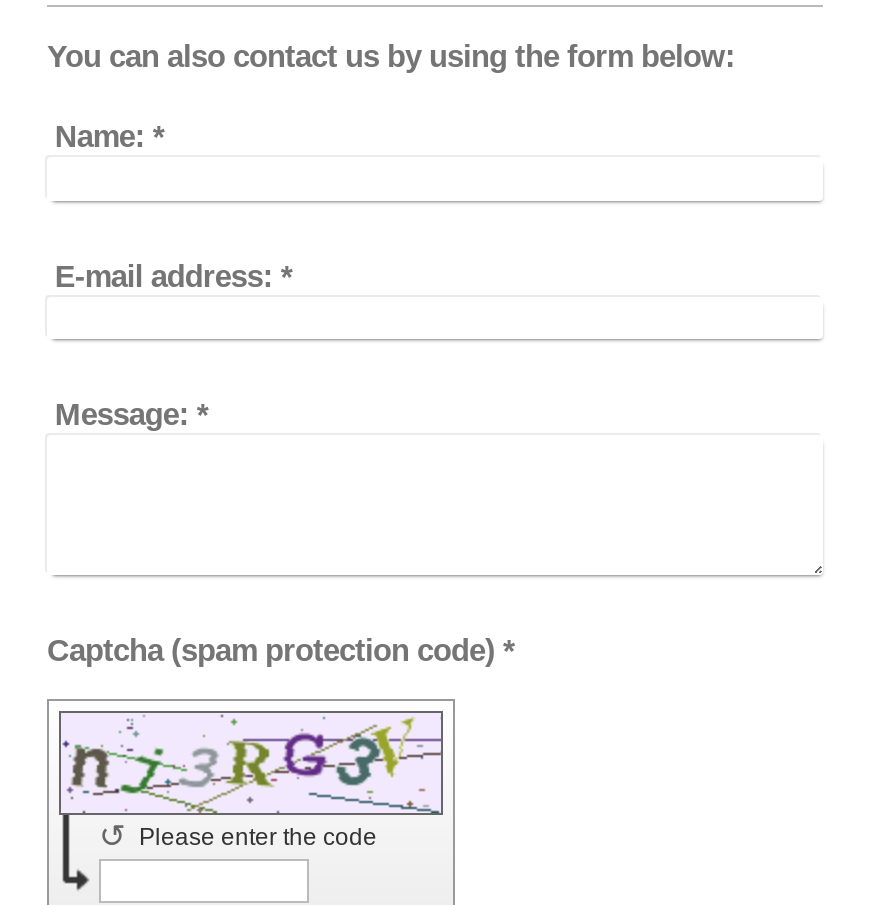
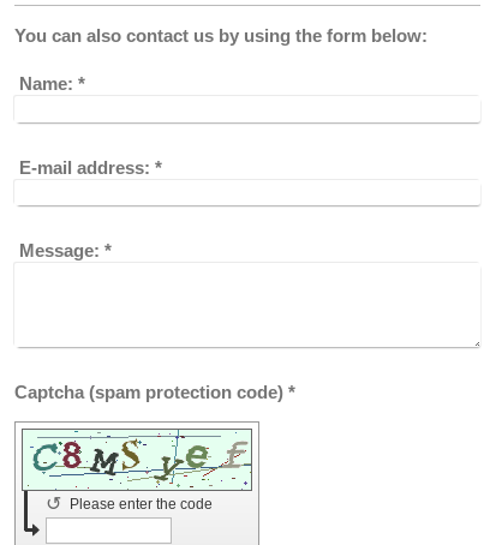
- [image]
+ [image]
